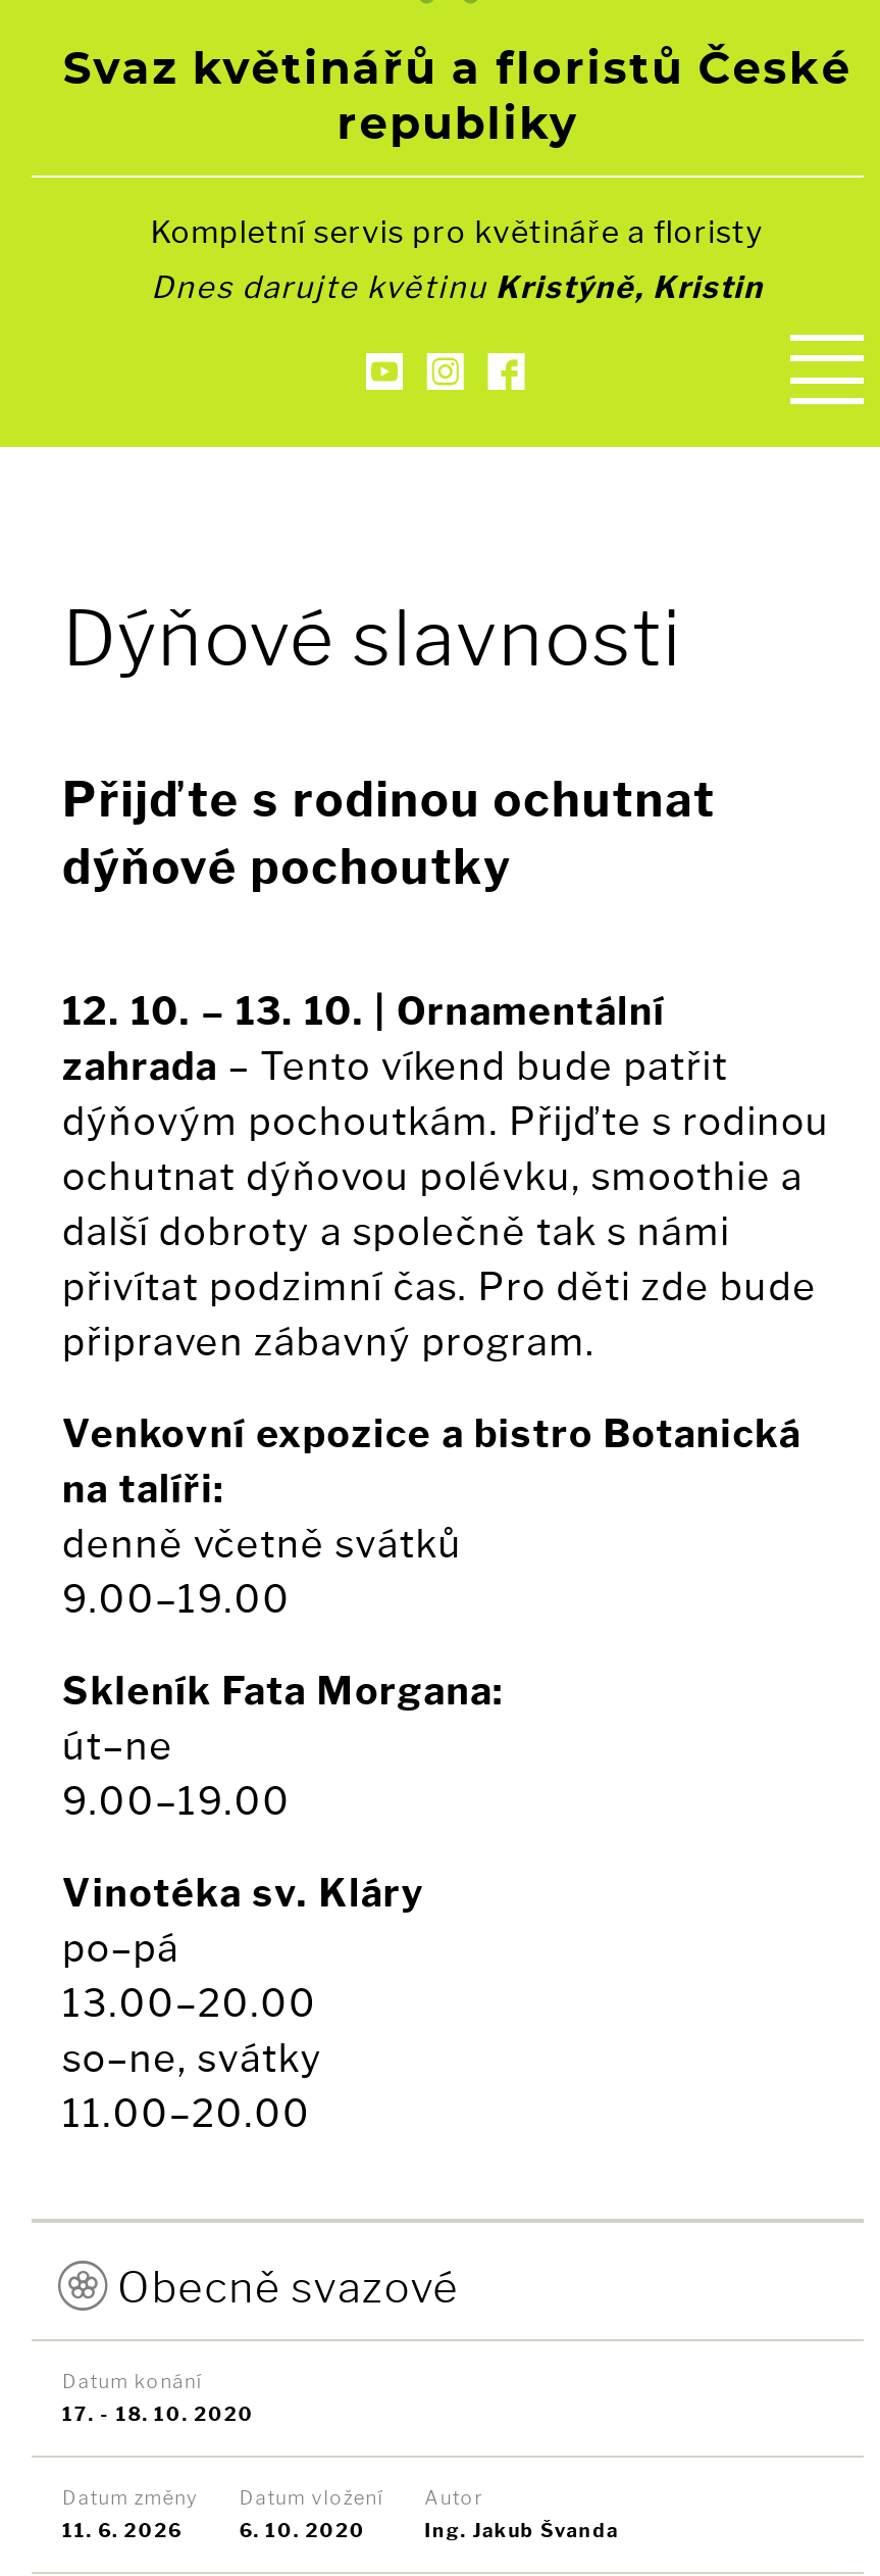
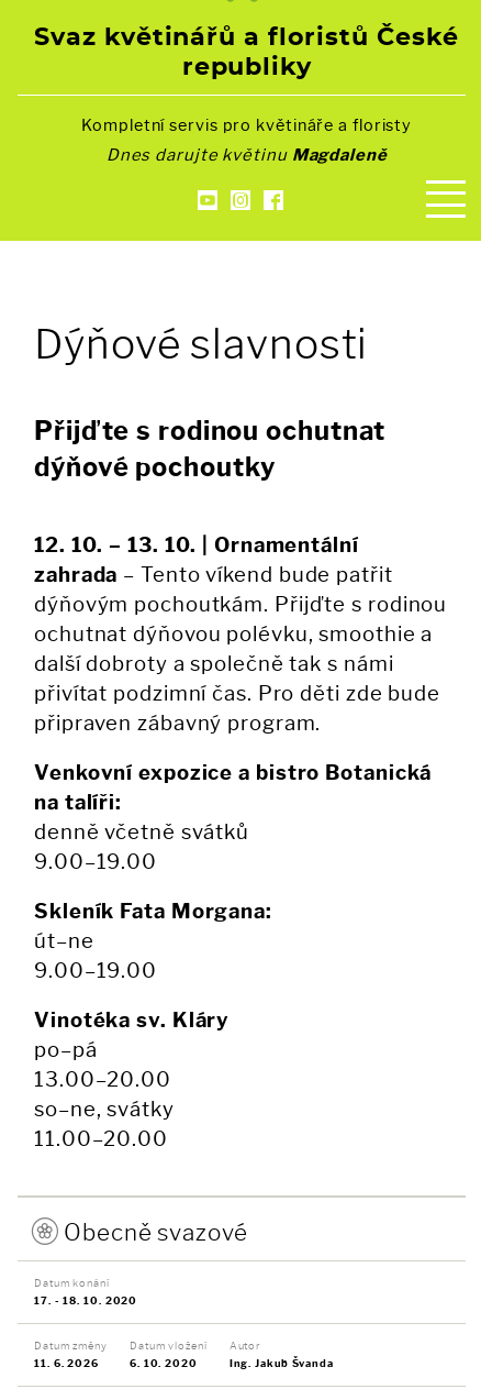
- Dnes darujte květinu Kristýně, Kristin
+ Dnes darujte květinu Magdaleně
